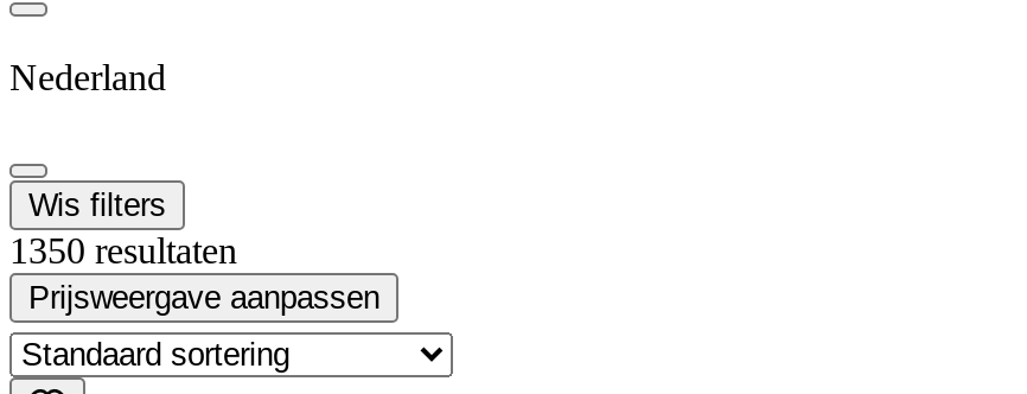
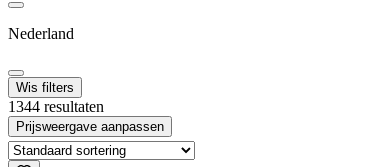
- 1350 resultaten
+ 1344 resultaten
